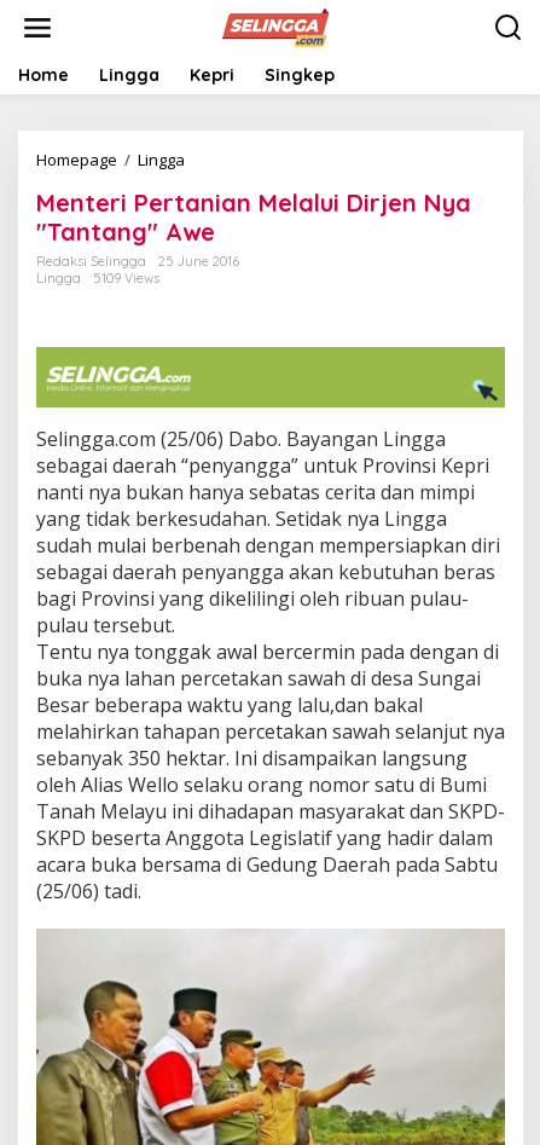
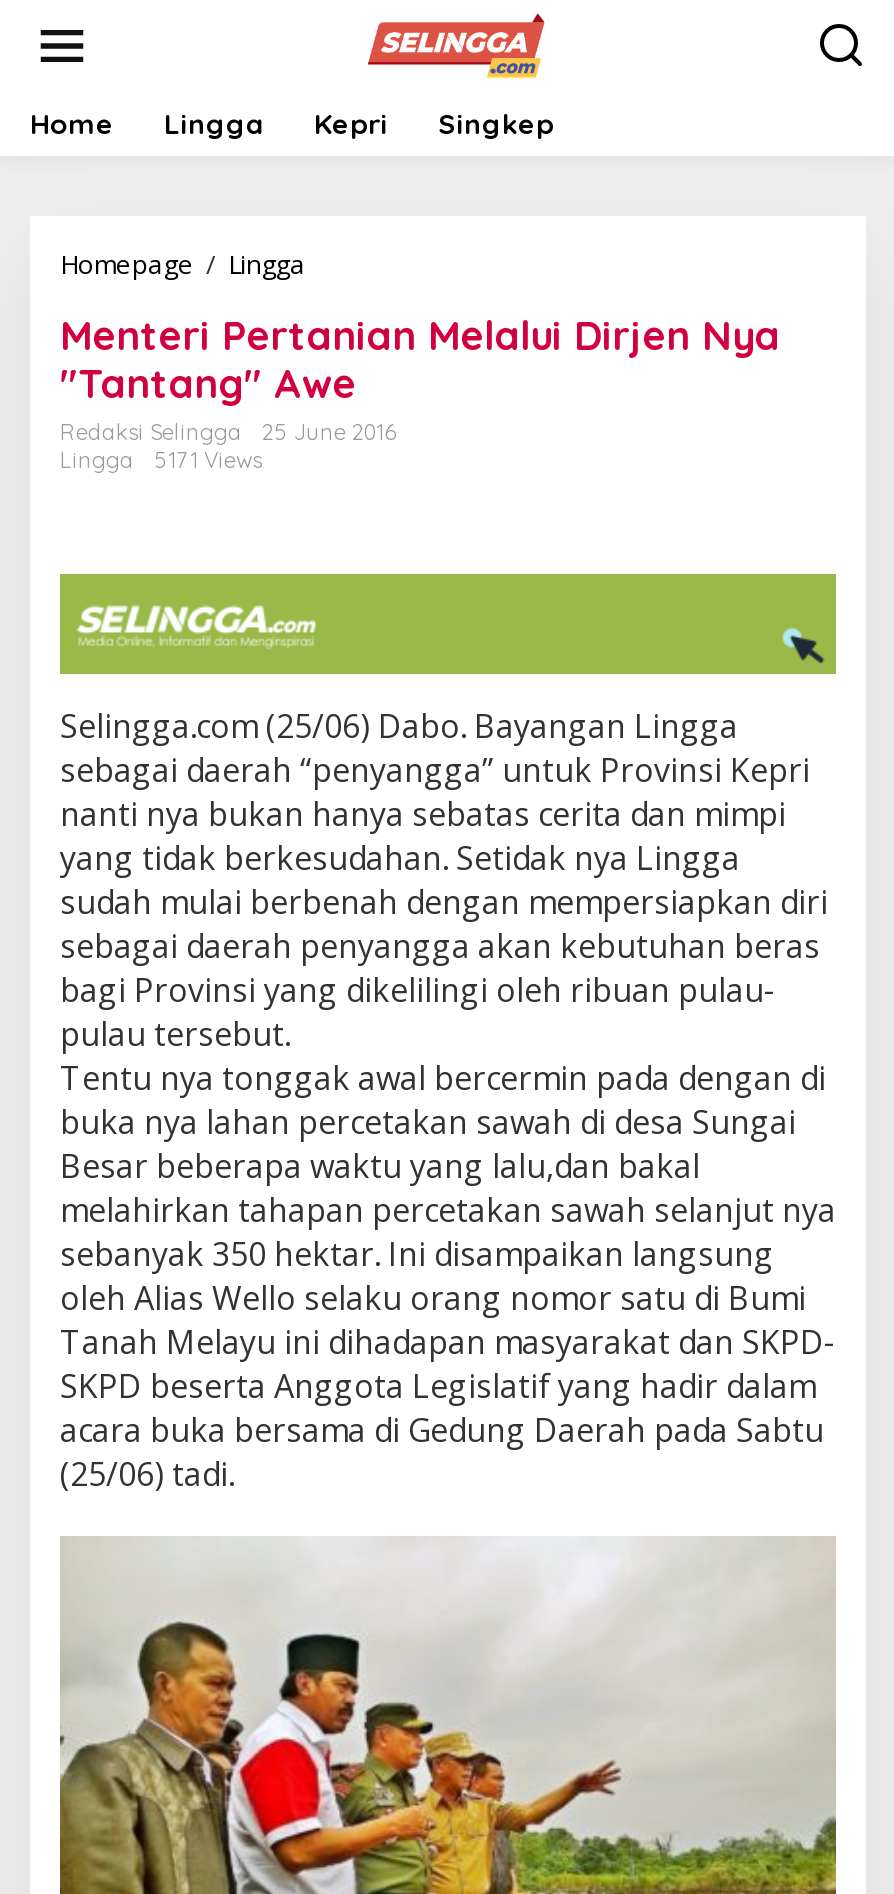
- 5109 Views
+ 5171 Views
